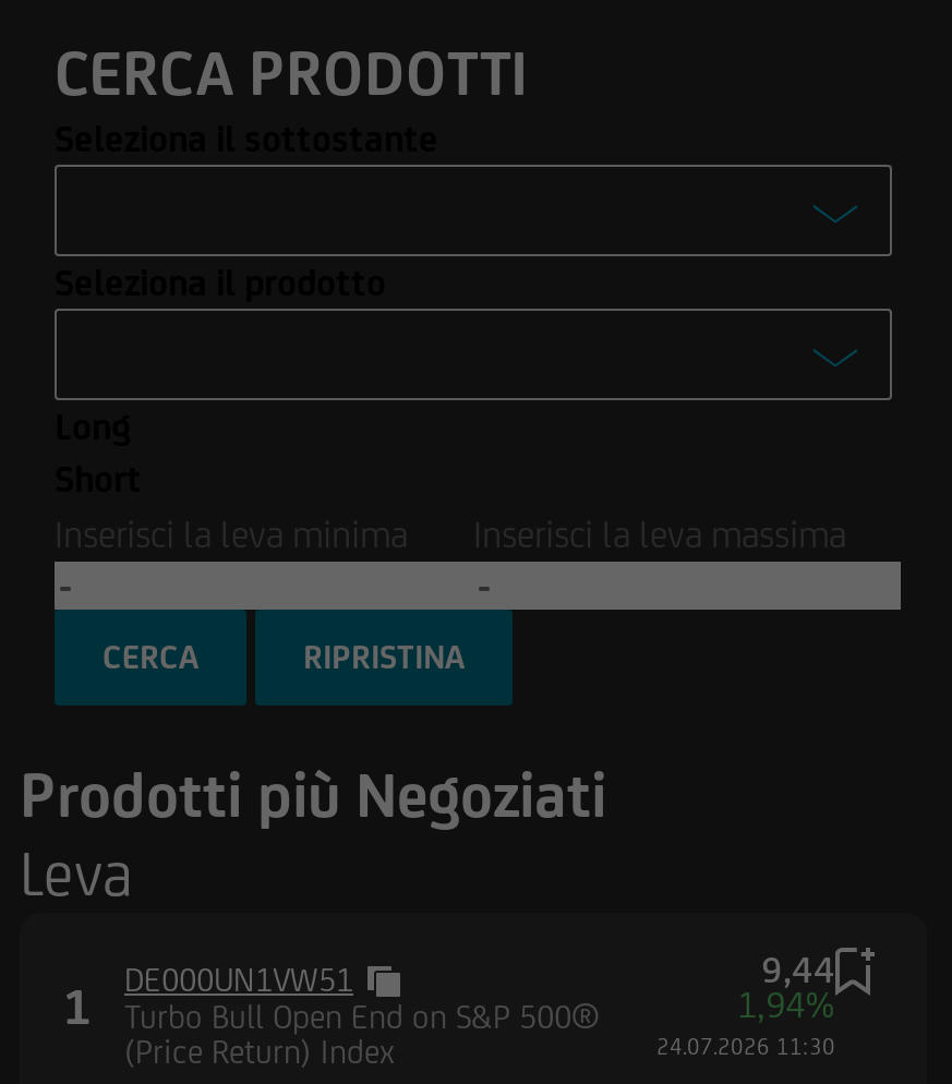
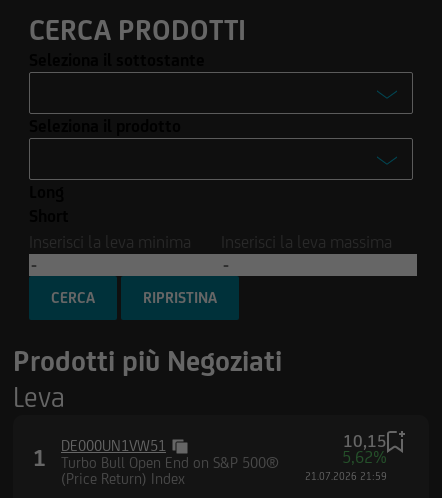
- 9,44
+ 10,15

- 1,94%
+ 5,62%

- 24.07.2026 11:30
+ 21.07.2026 21:59
